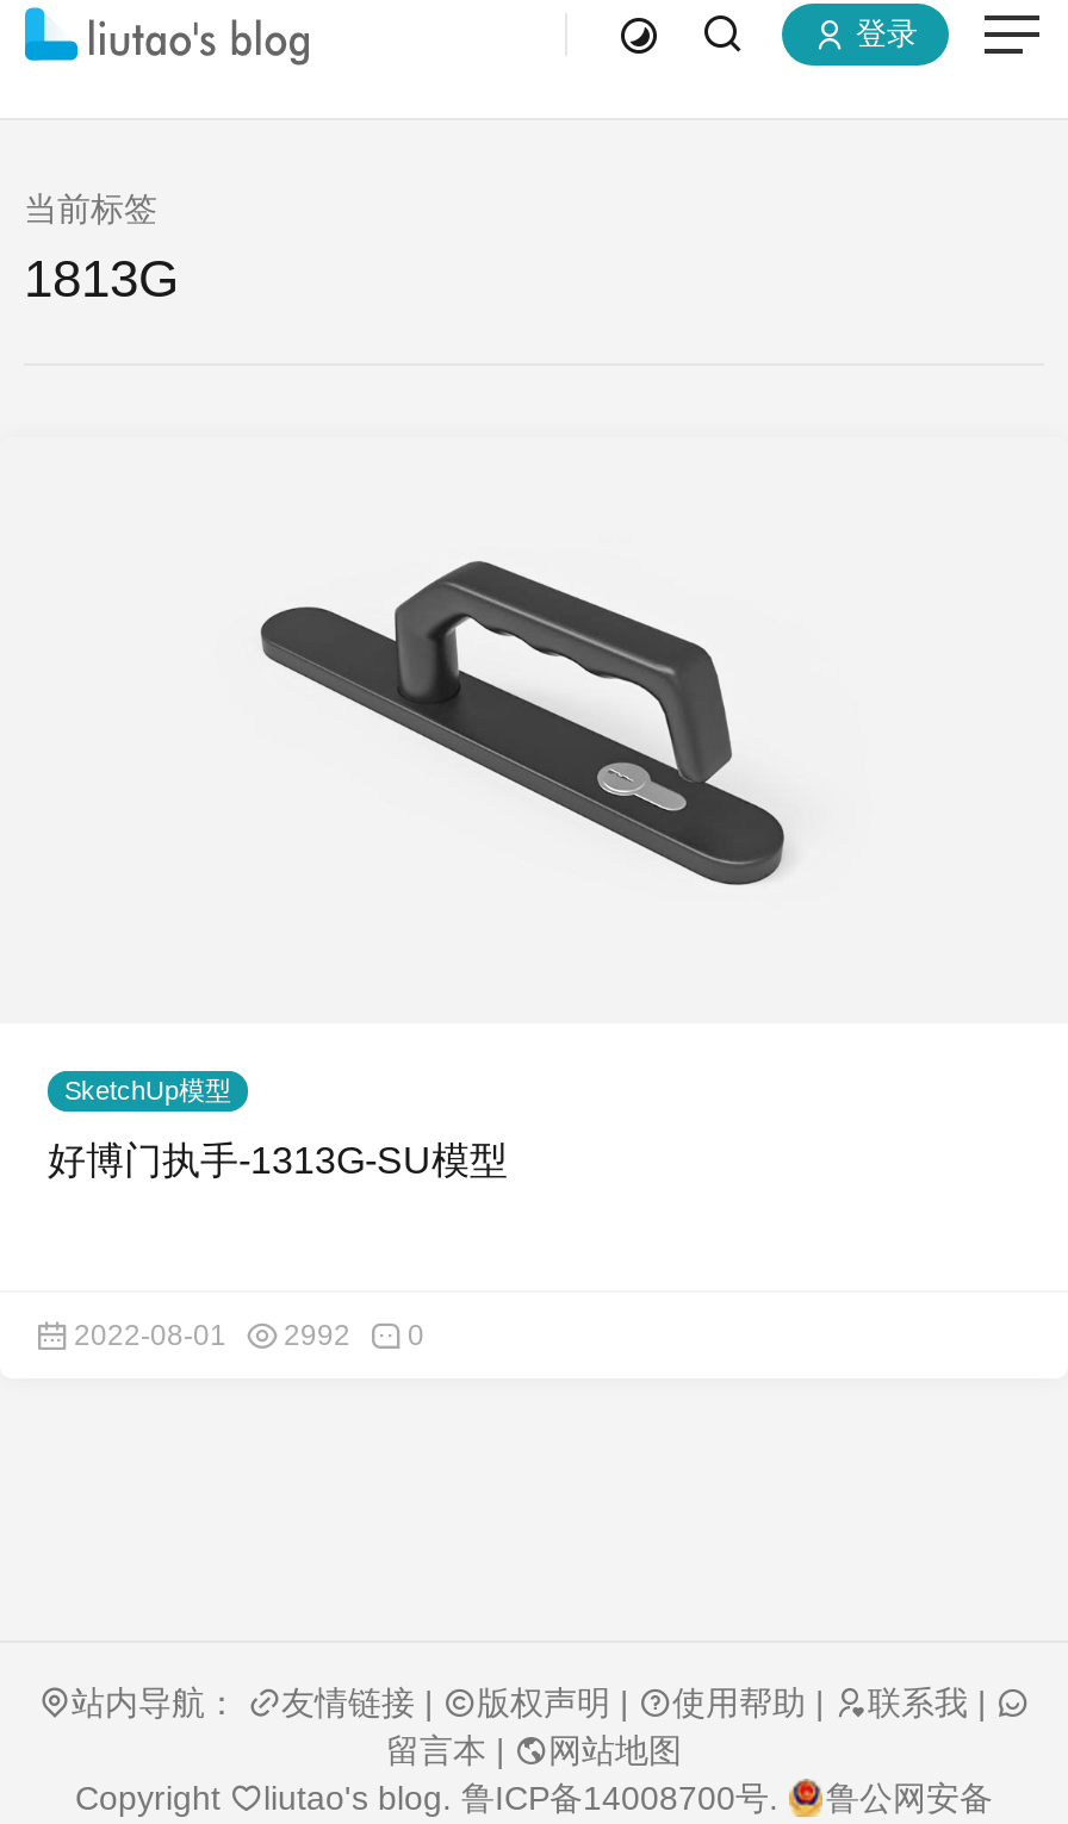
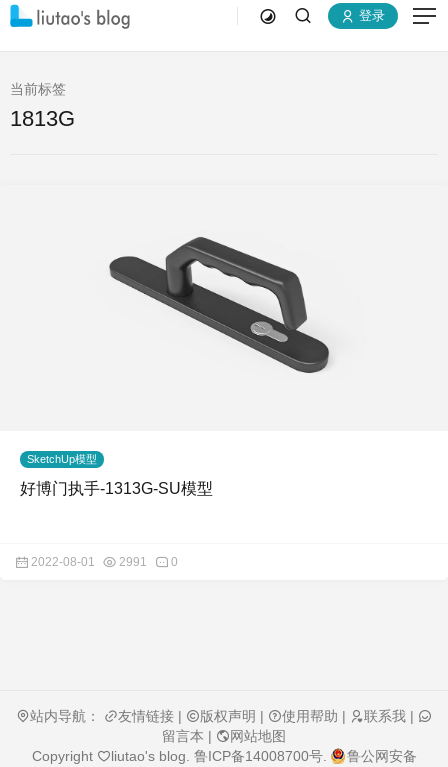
- 2022-08-01 2992 0
+ 2022-08-01 2991 0
